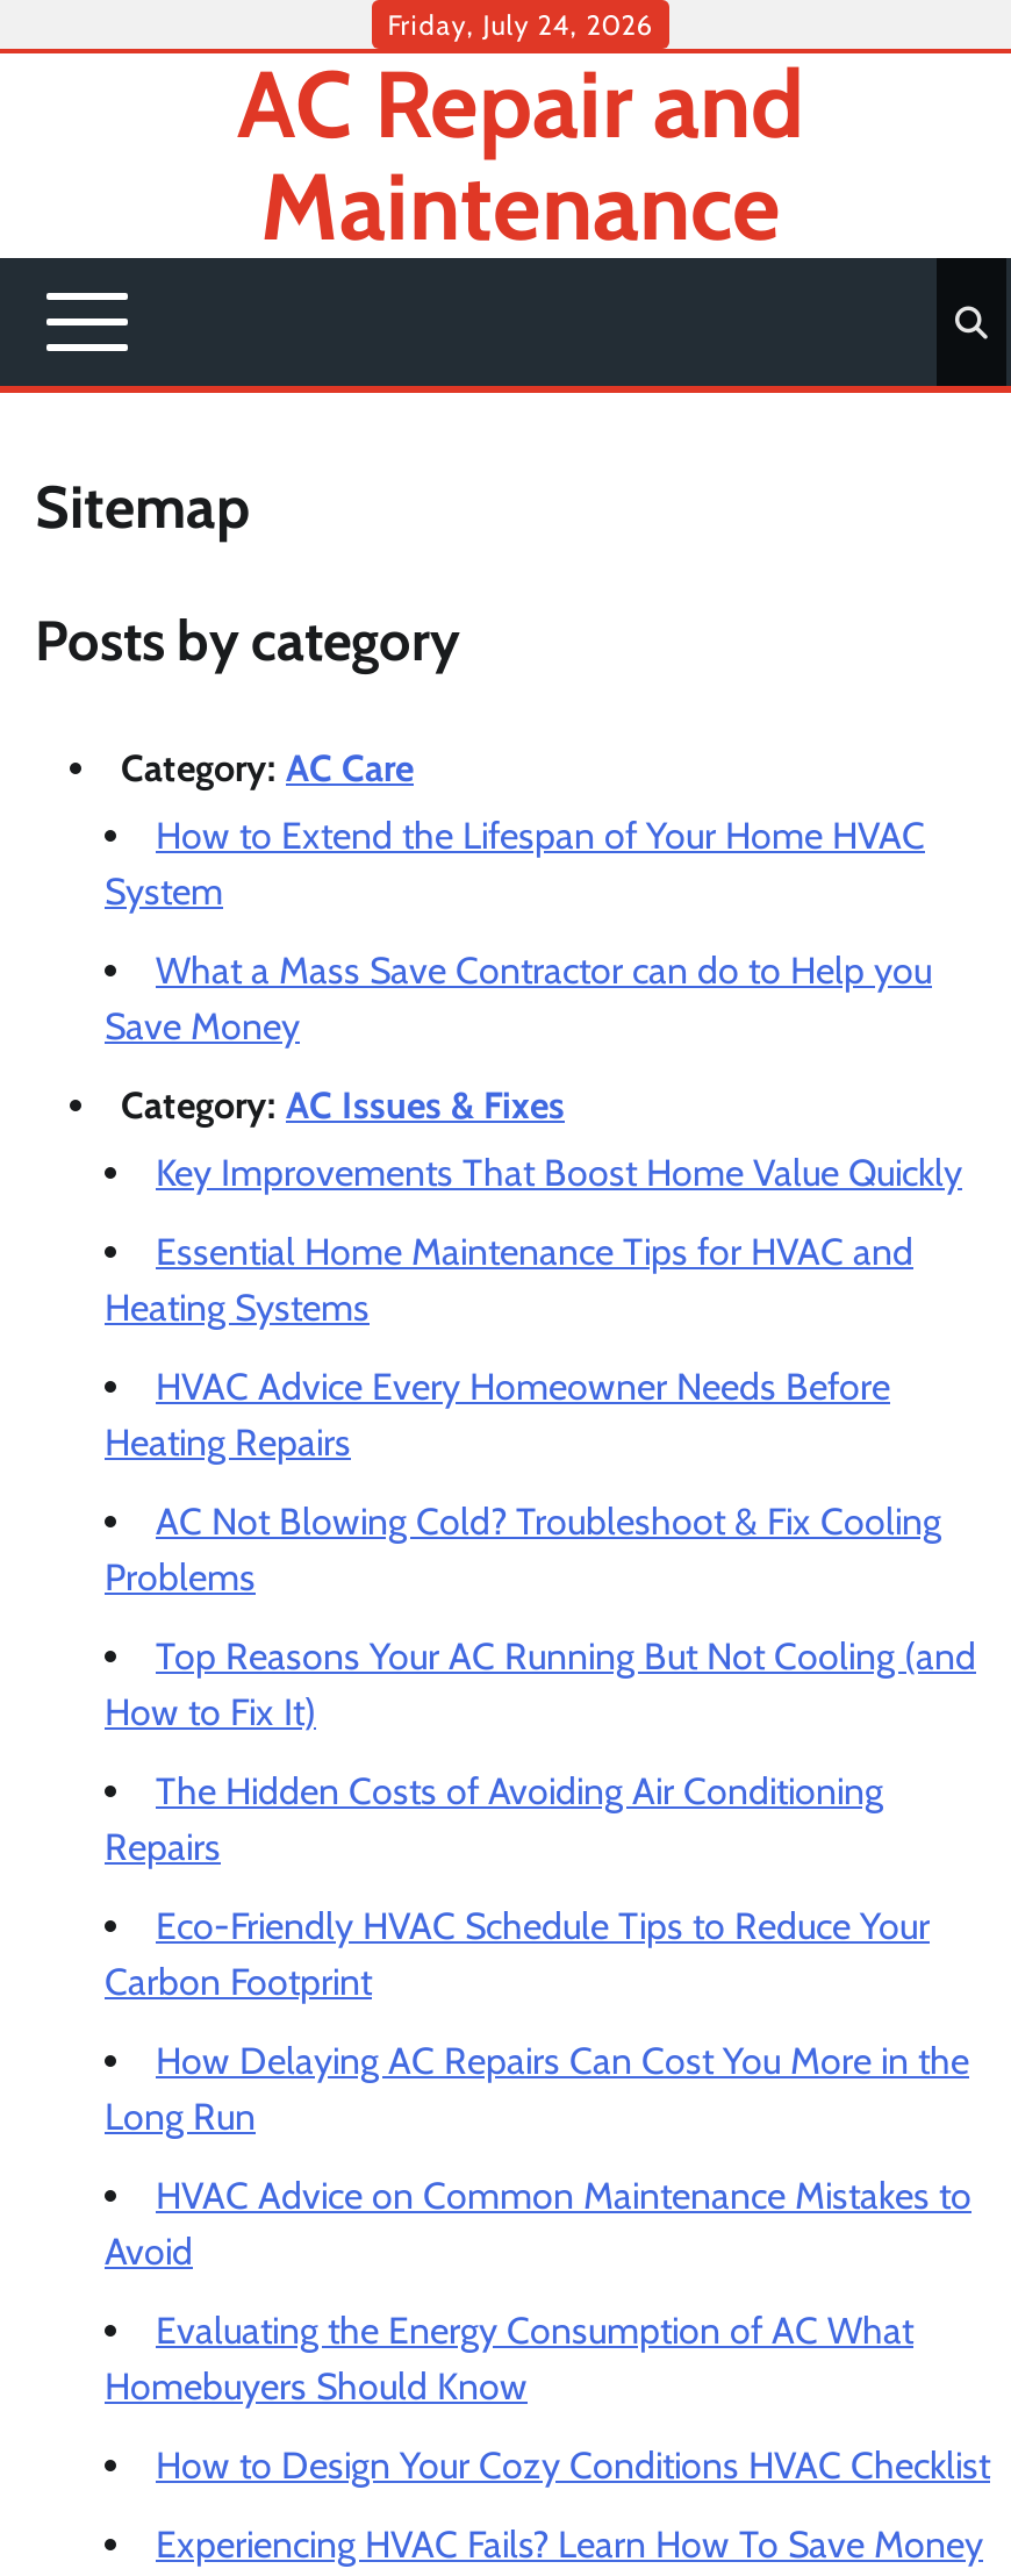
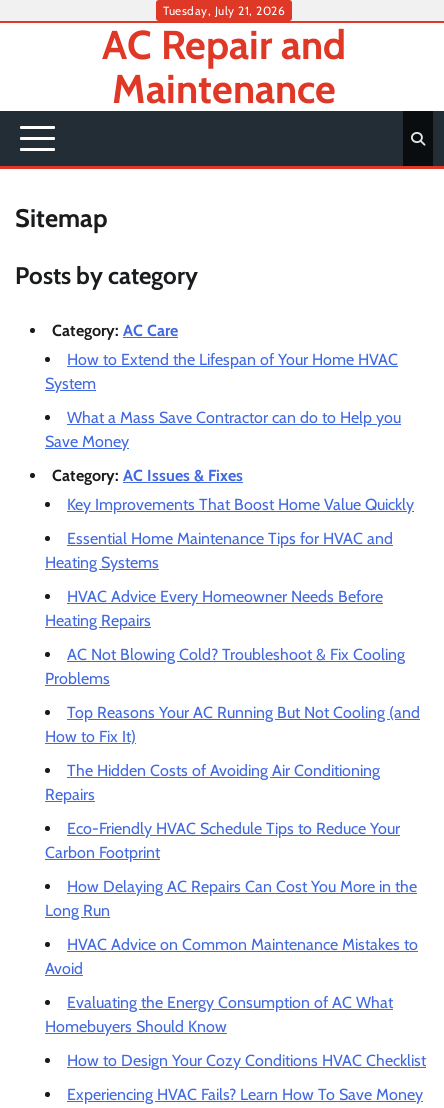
- Friday, July 24, 2026
+ Tuesday, July 21, 2026
